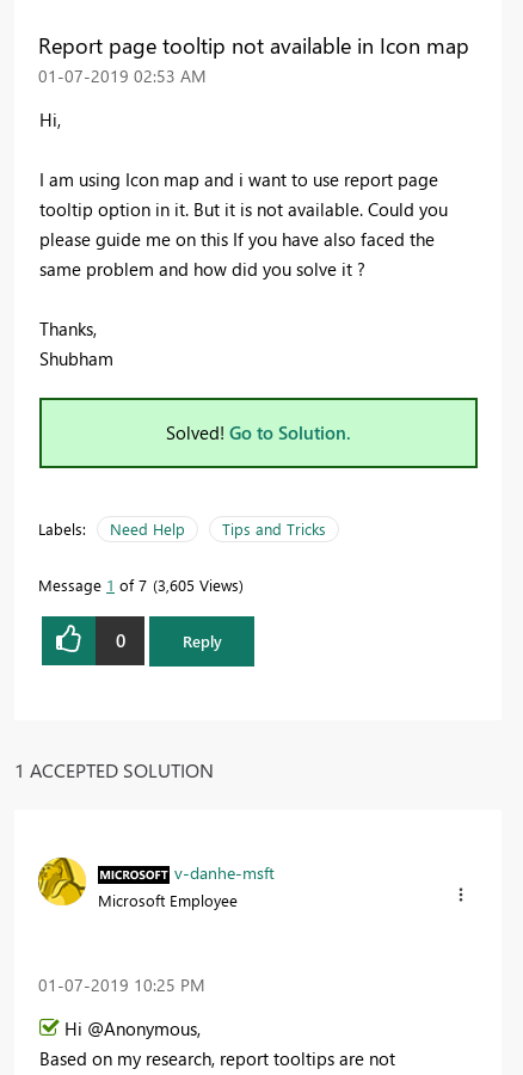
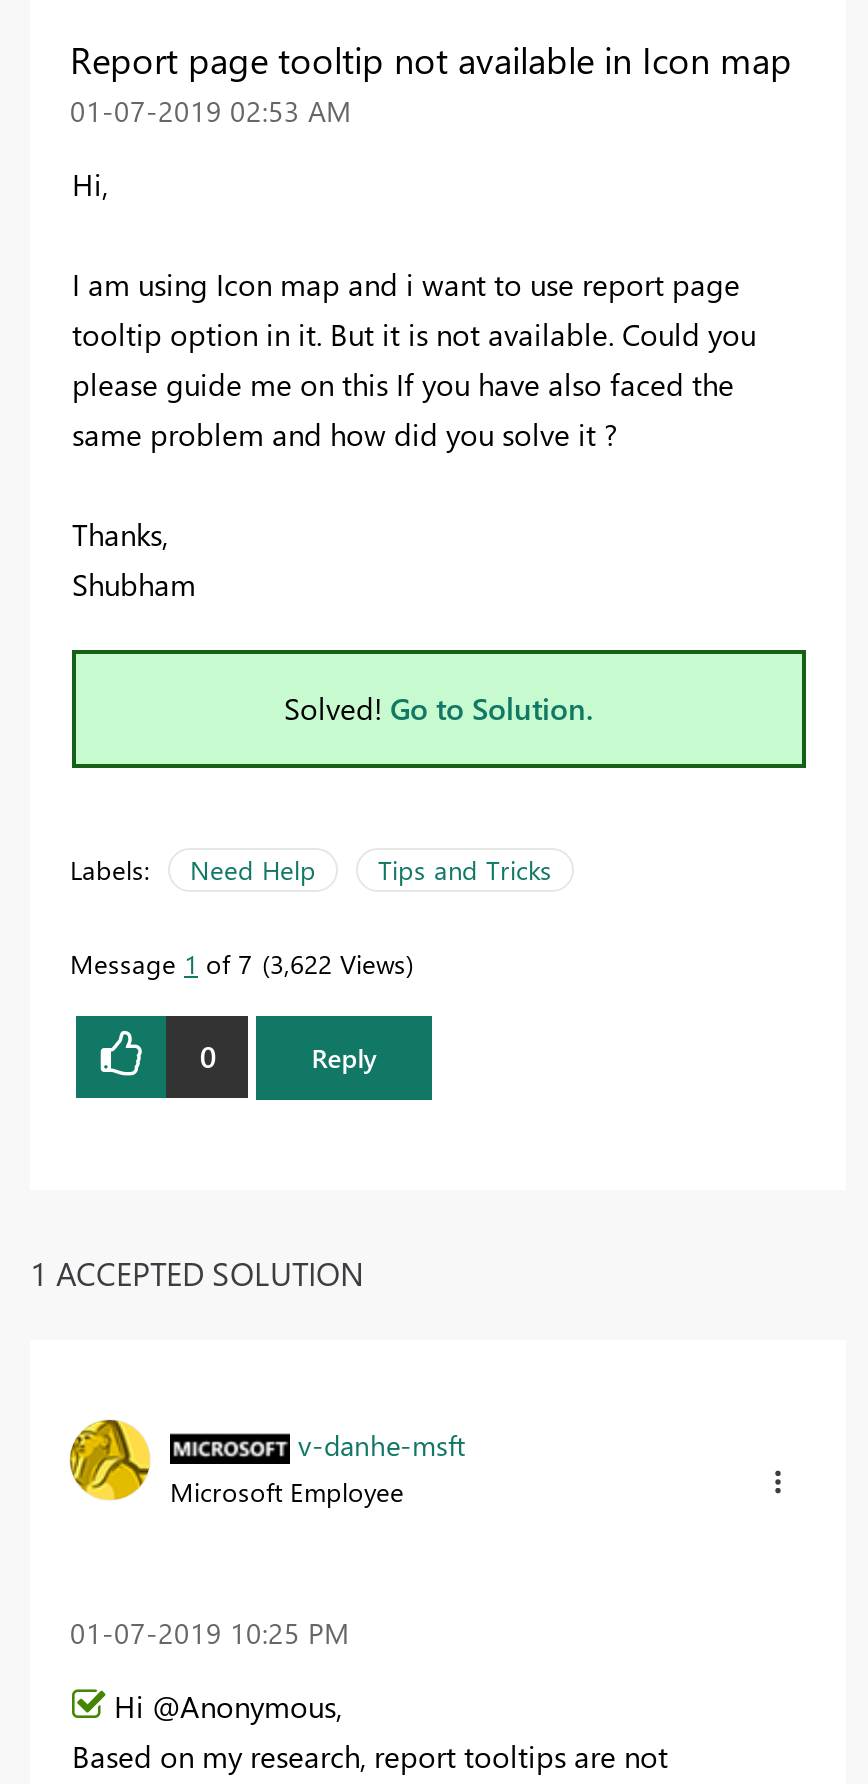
- Message 1 of 7 3,605 Views
+ Message 1 of 7 3,622 Views
